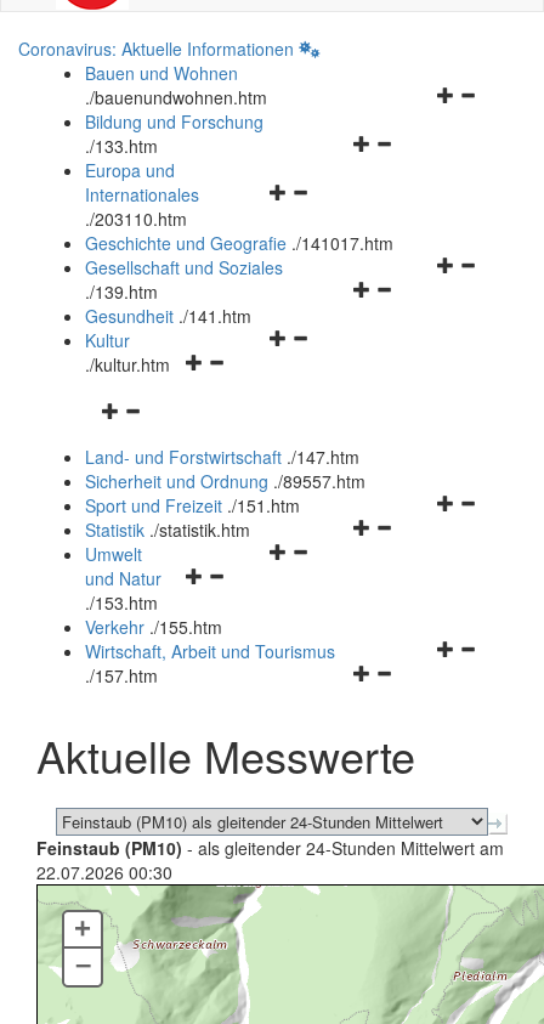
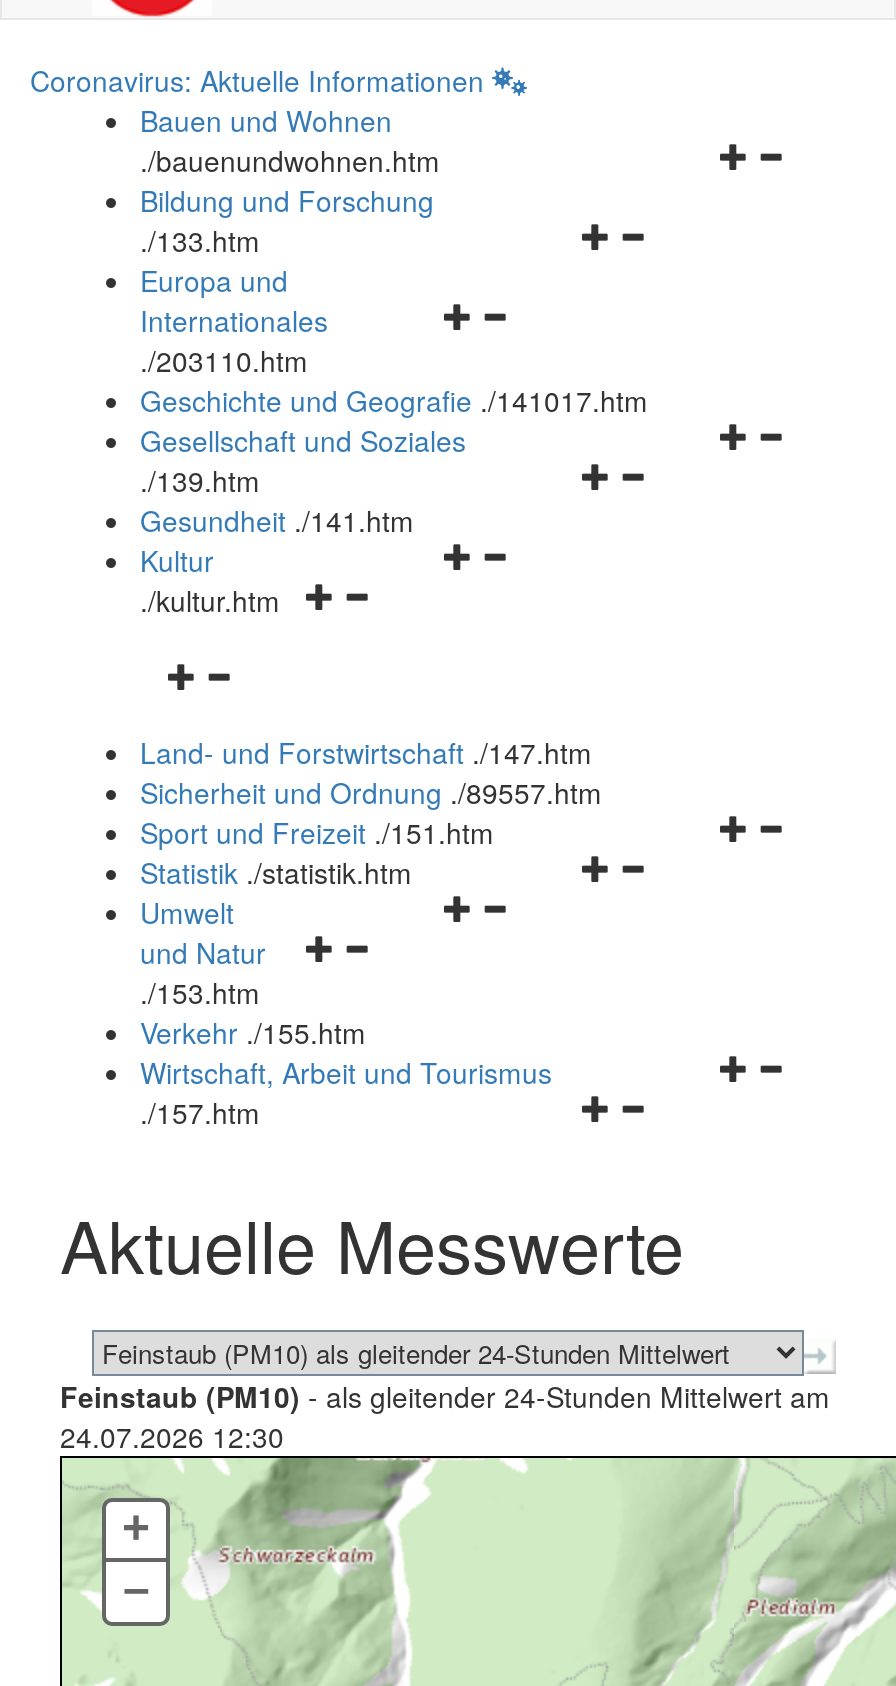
- 22.07.2026 00:30
+ 24.07.2026 12:30
